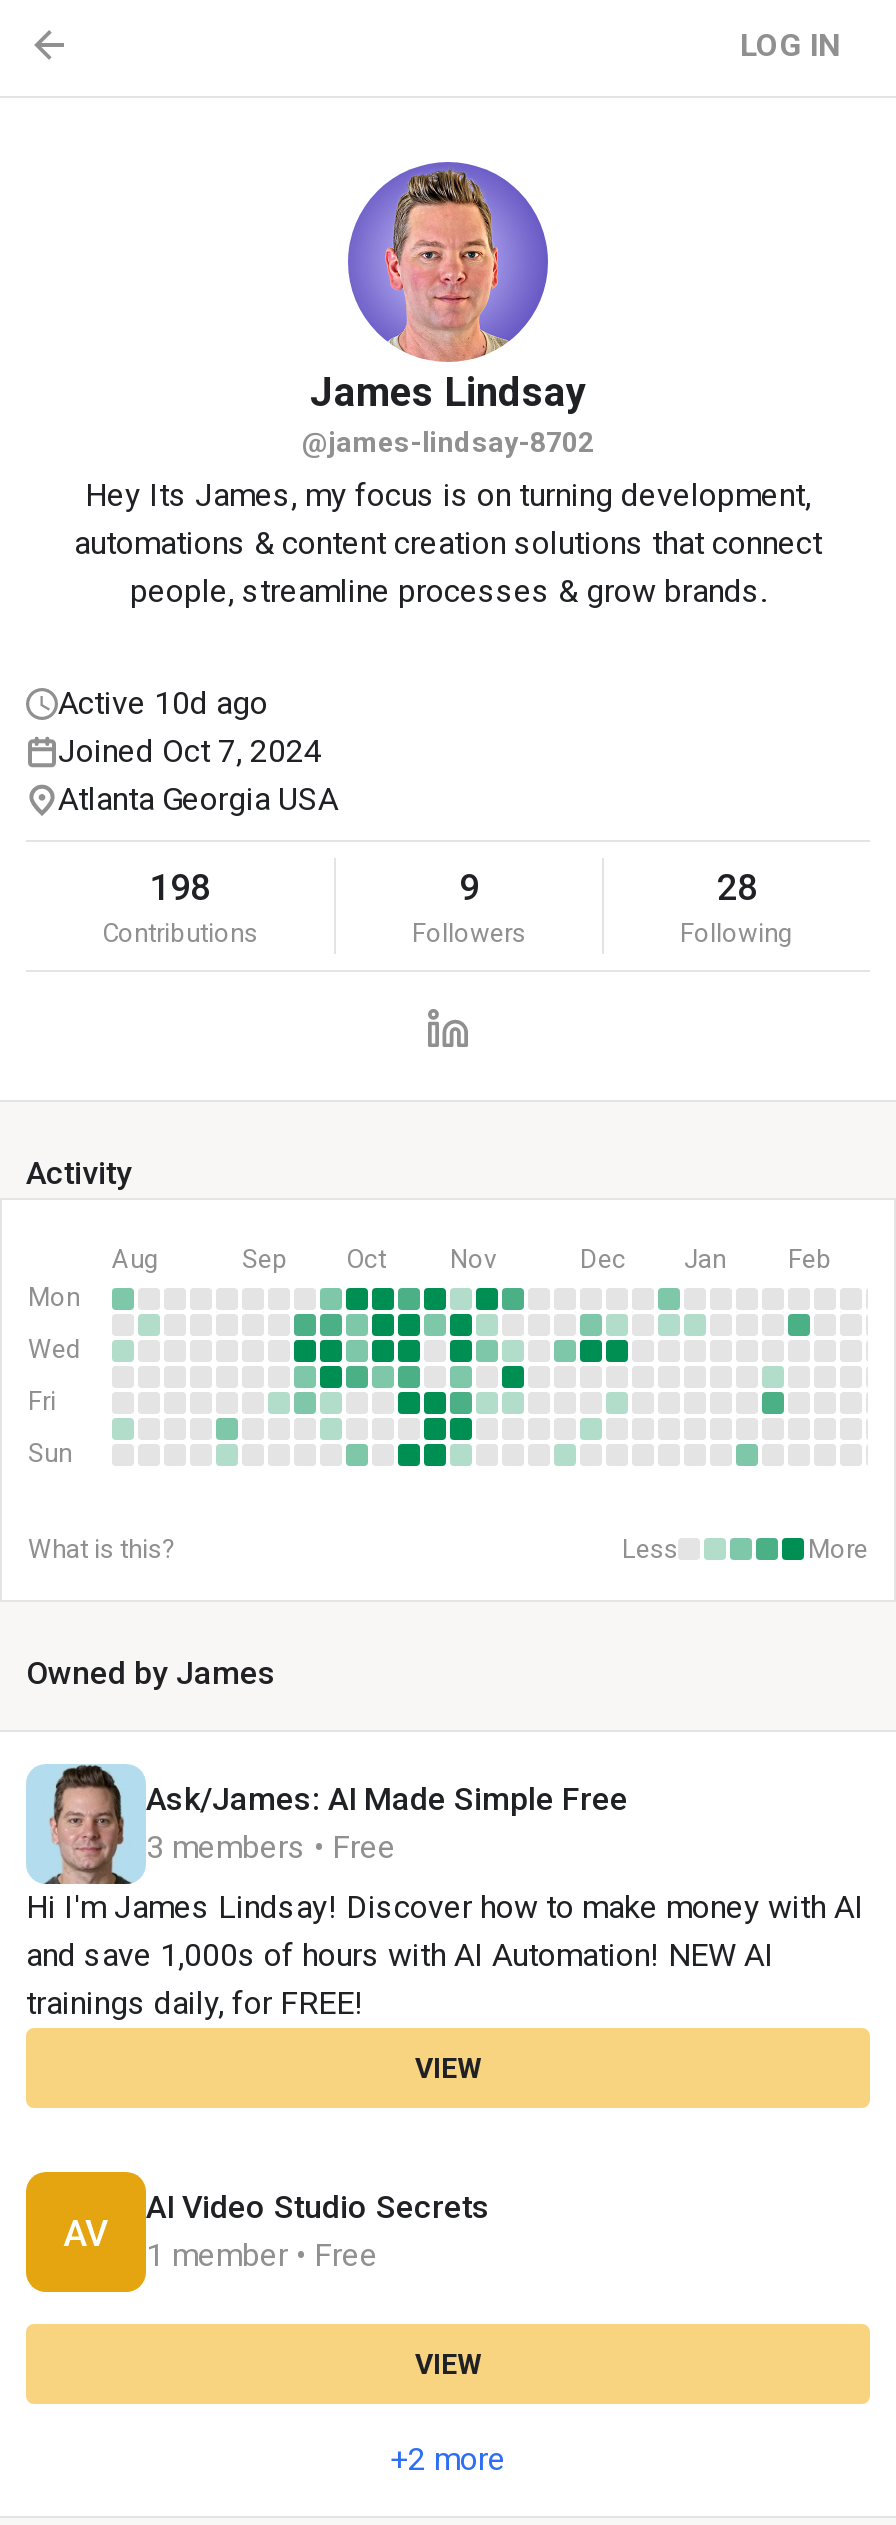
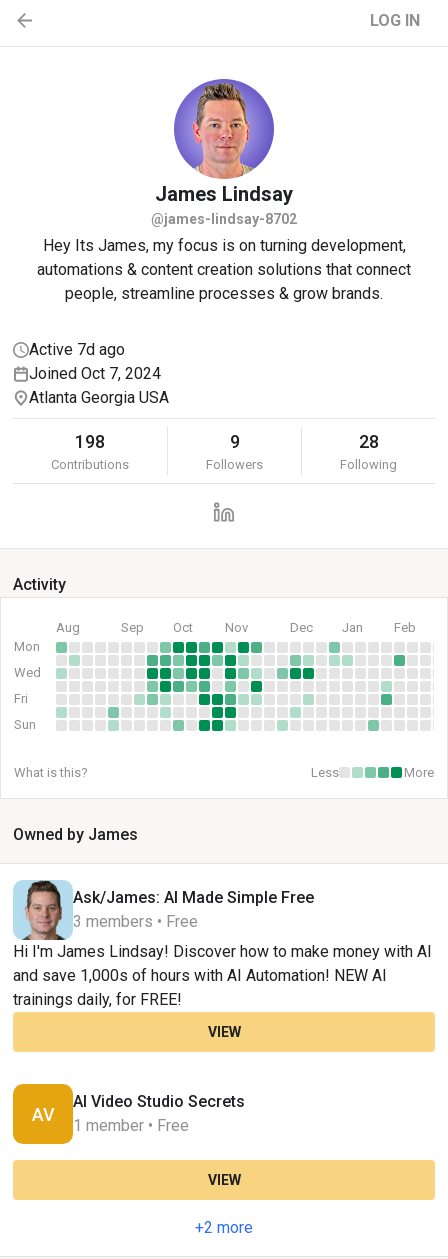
- Active 10d ago
+ Active 7d ago
